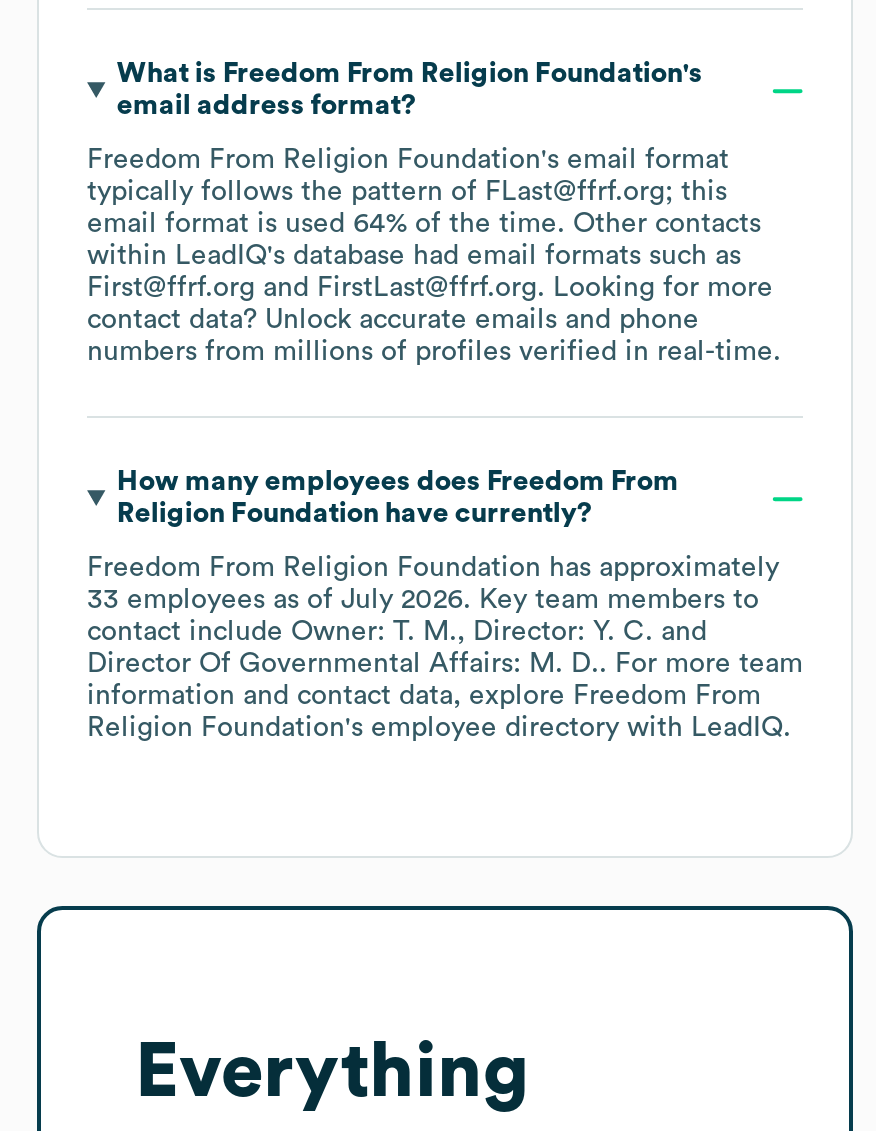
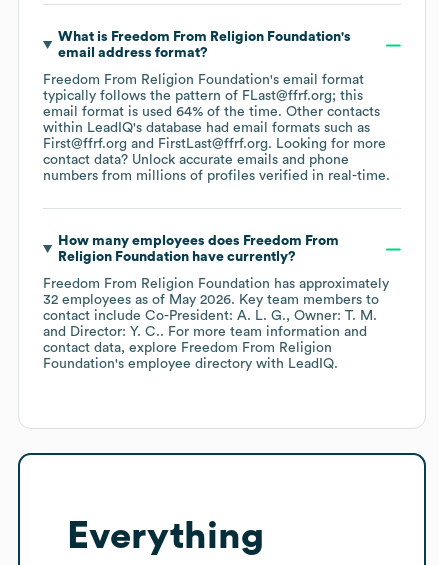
- 33 employees as of July 2026. Key team members to
- contact include Owner: T. M. Director: Y. C.
- Director Of Governmental Affairs: M. D.. For more team
- information and contact data, explore Freedom From
- Religion Foundation's employee directory with LeadIQ.
+ 32 employees as of May 2026. Key team members to
+ contact include Co-President: A. L. G. Owner: T. M.
+ Director: Y. C.. For more team information and
+ contact data, explore Freedom From Religion
+ Foundation's employee directory with LeadIQ.
